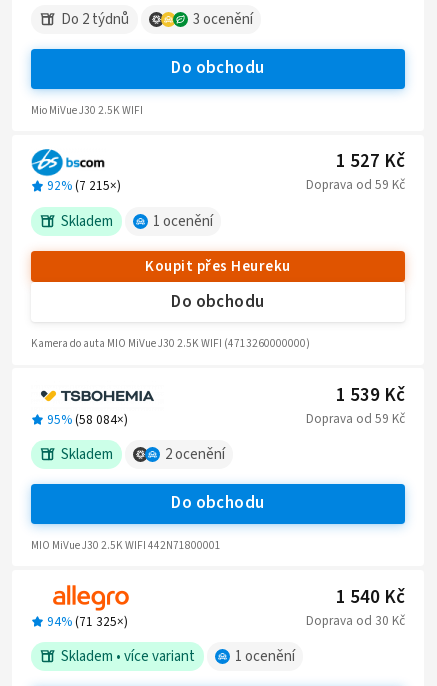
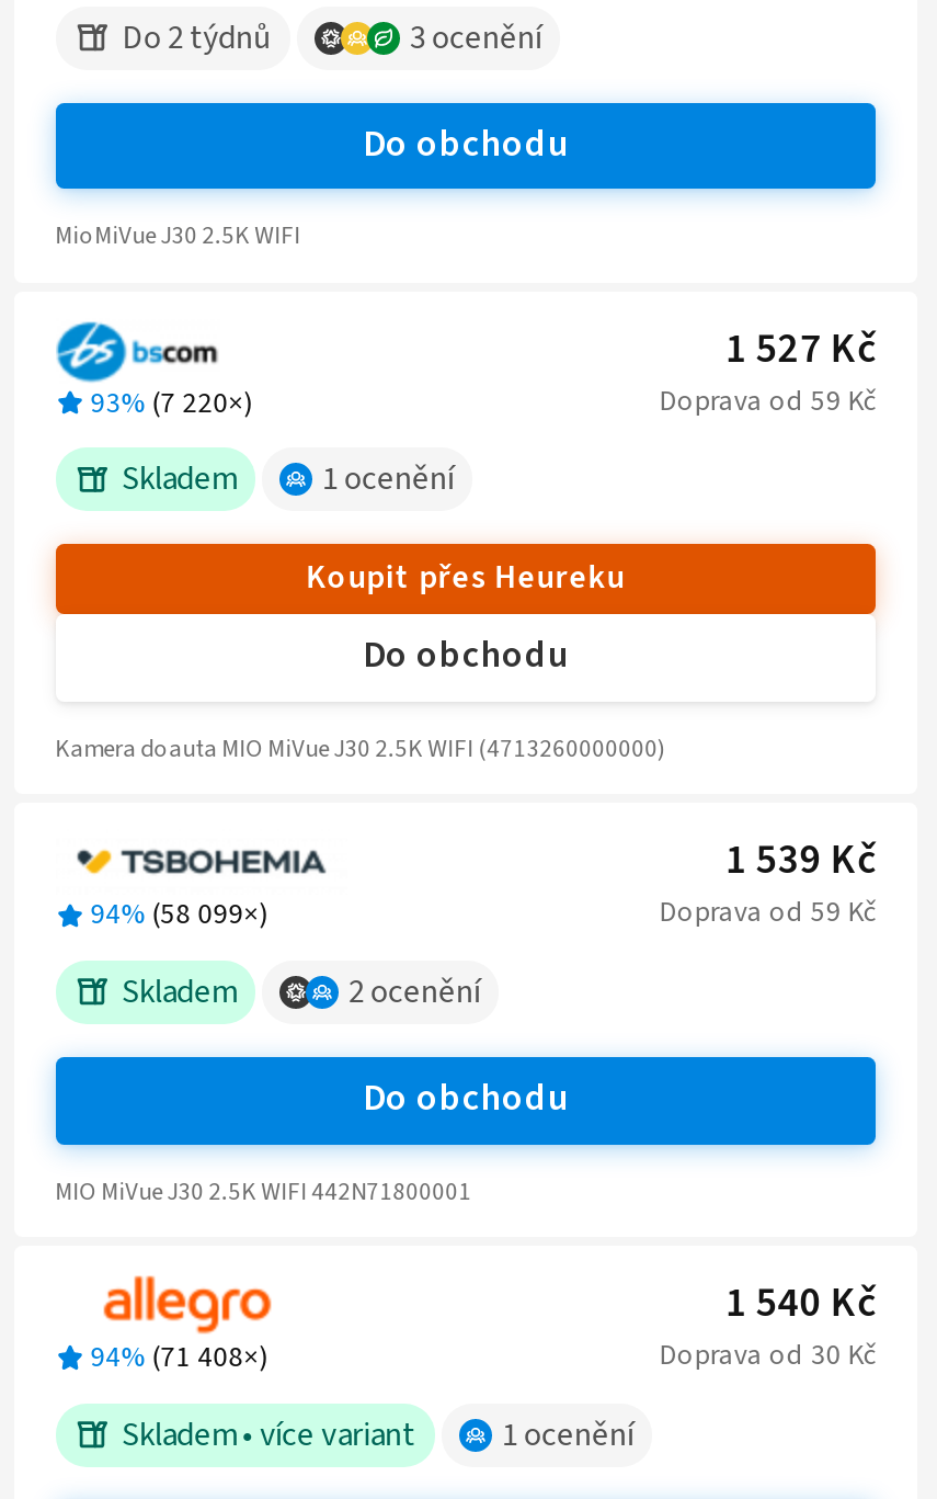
- 92% (7 215×)
+ 93% (7 220×)

- 95% (58 084×)
+ 94% (58 099×)

- 94% (71 325×)
+ 94% (71 408×)
